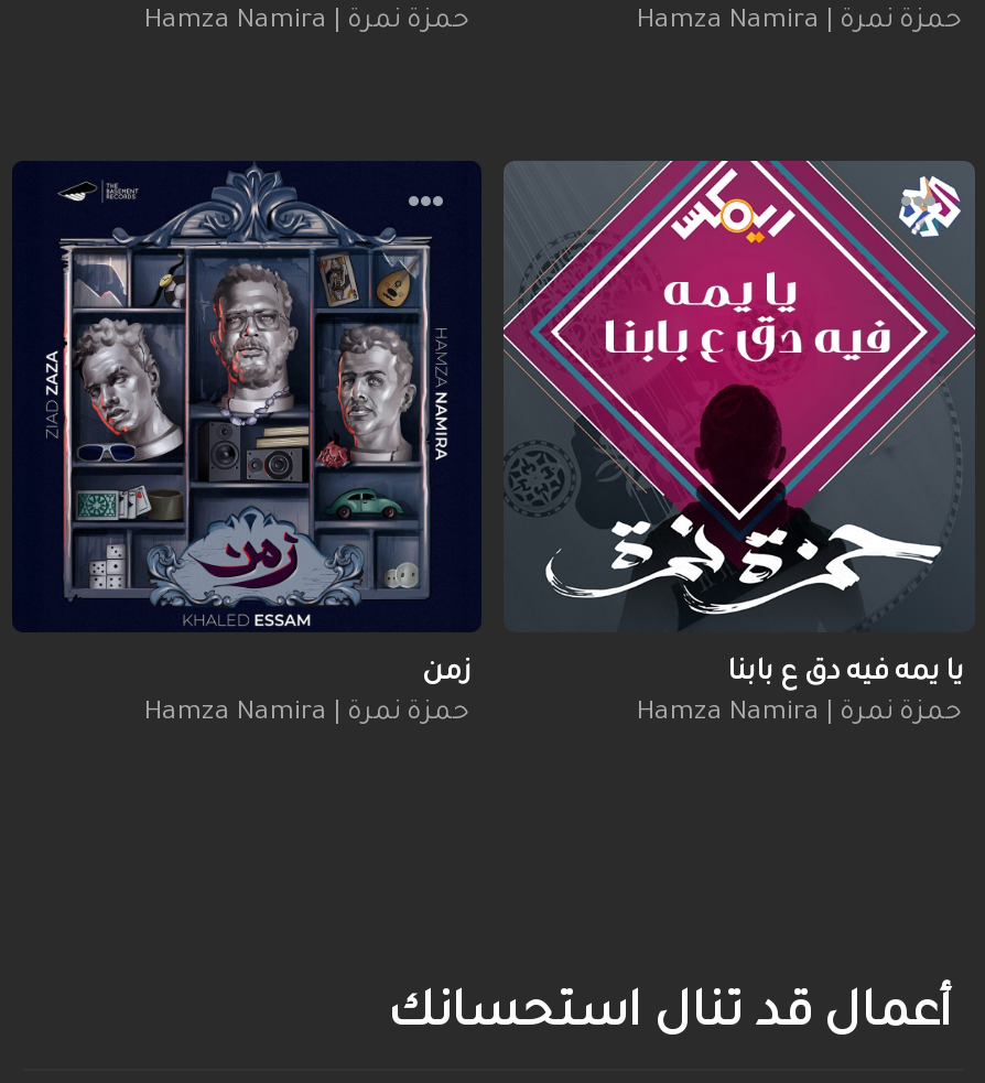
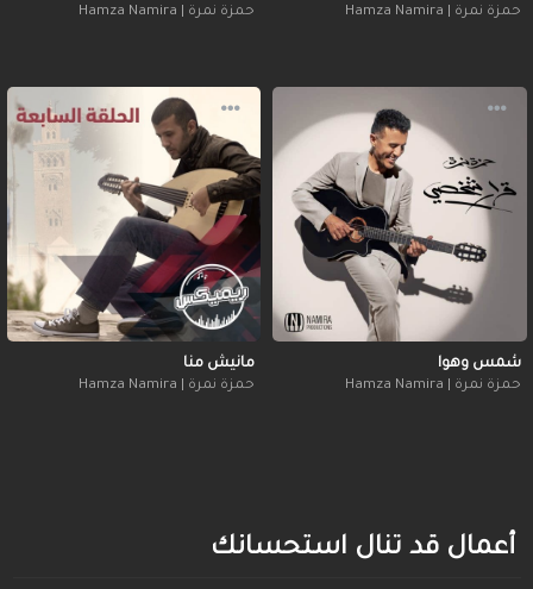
- [image]
- زمن
+ [image]
+ مانيش منا

- [image]
- يا يمه فيه دق ع بابنا
+ [image]
+ شمس وهوا
